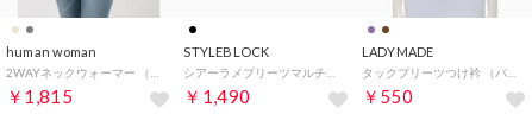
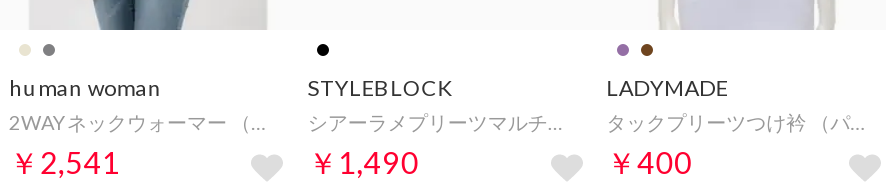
- ￥1,815
+ ￥2,541

- ￥550
+ ￥400
